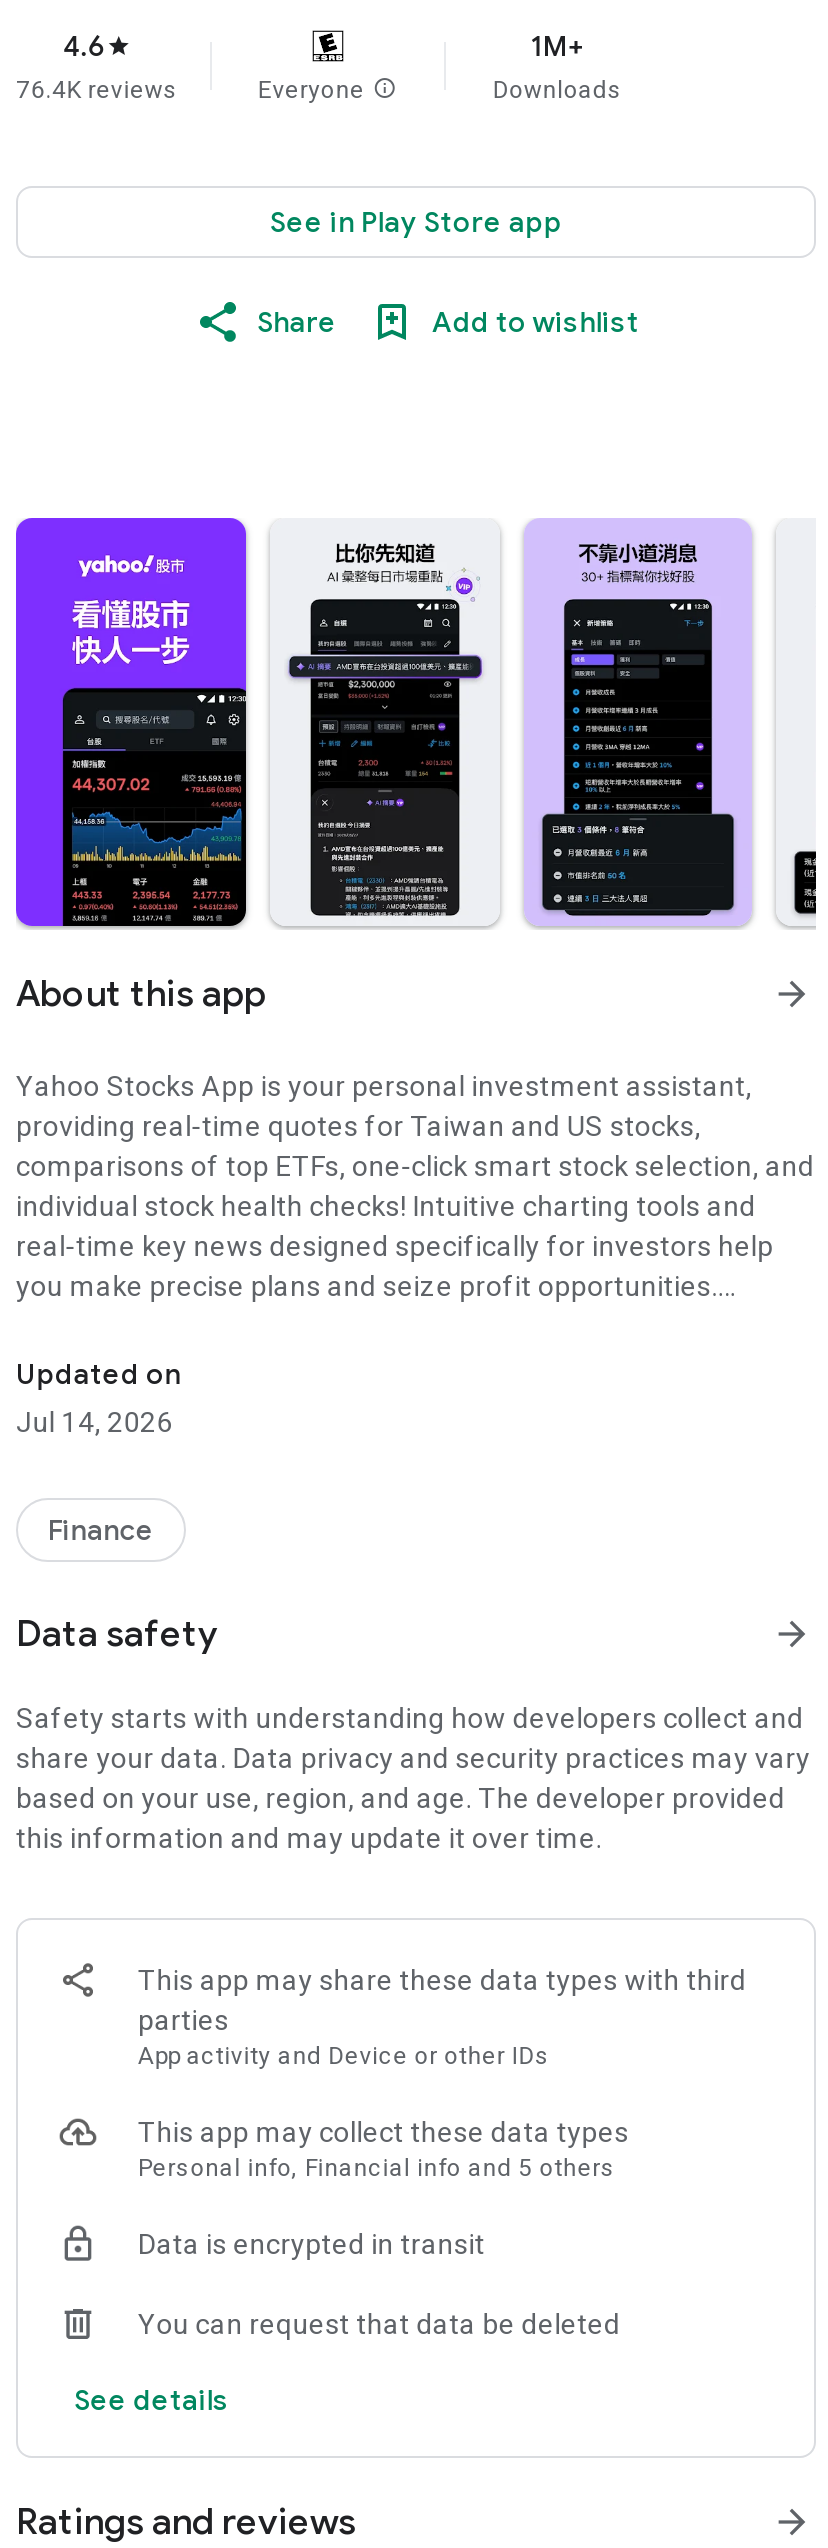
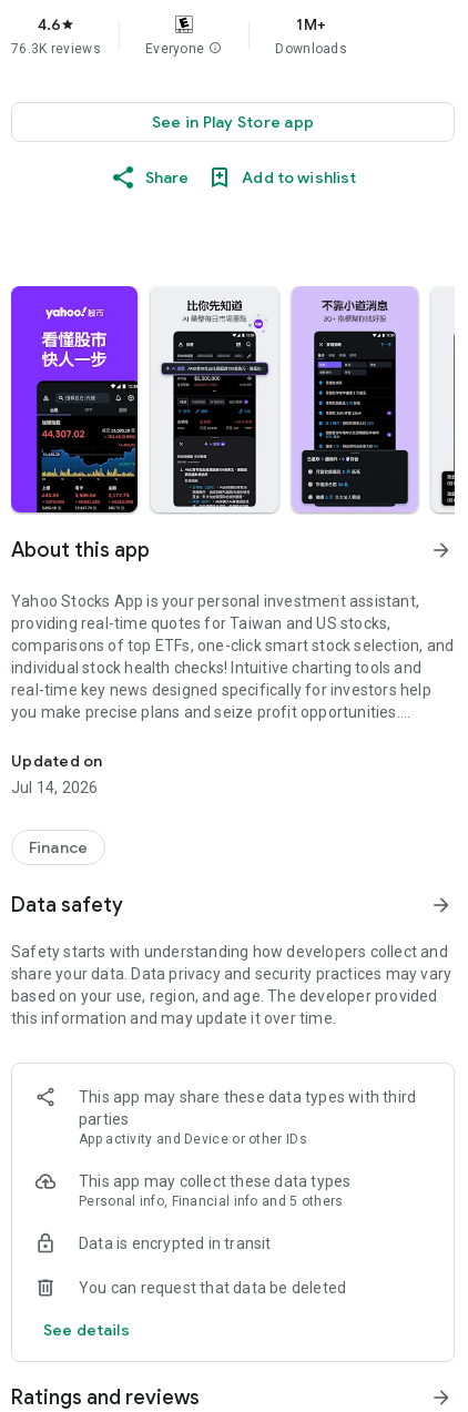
- 76.4K reviews
+ 76.3K reviews
